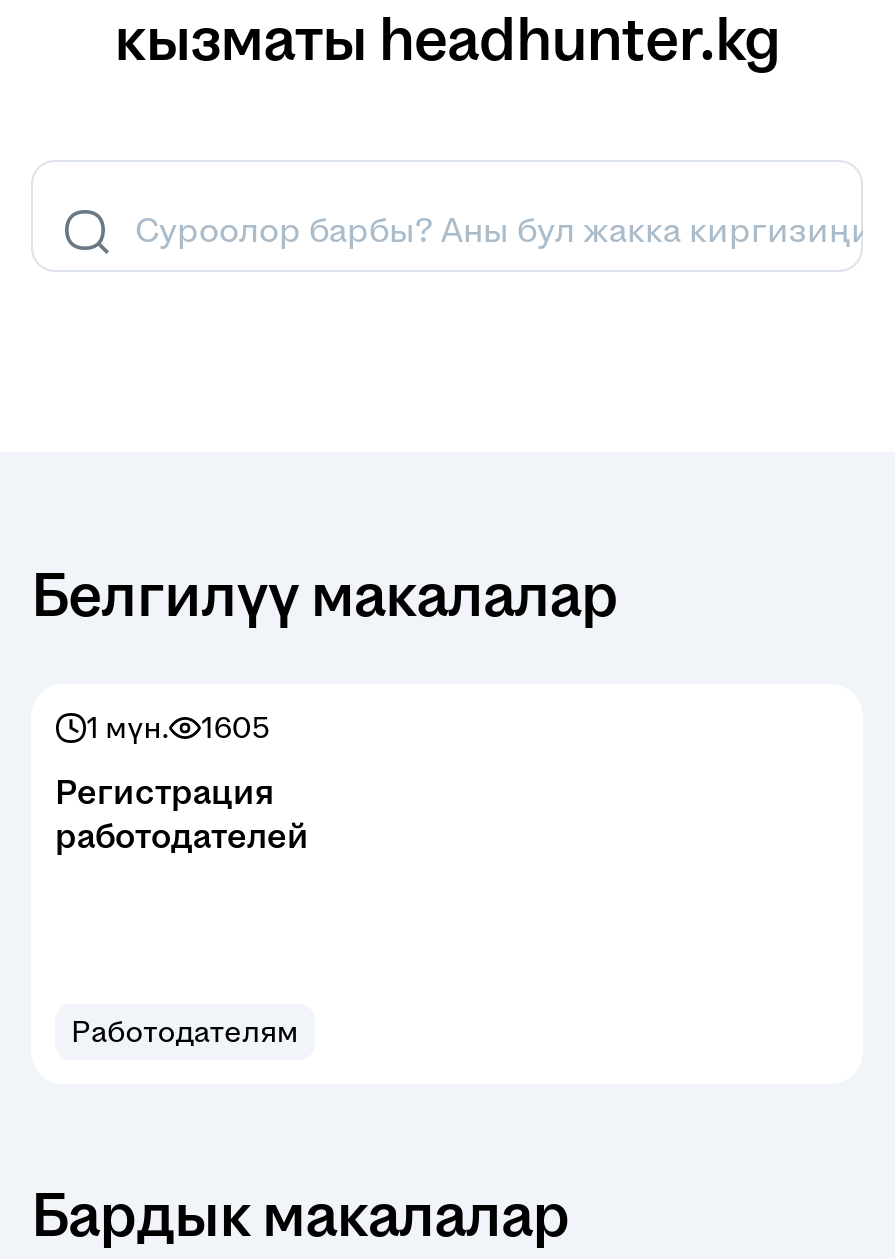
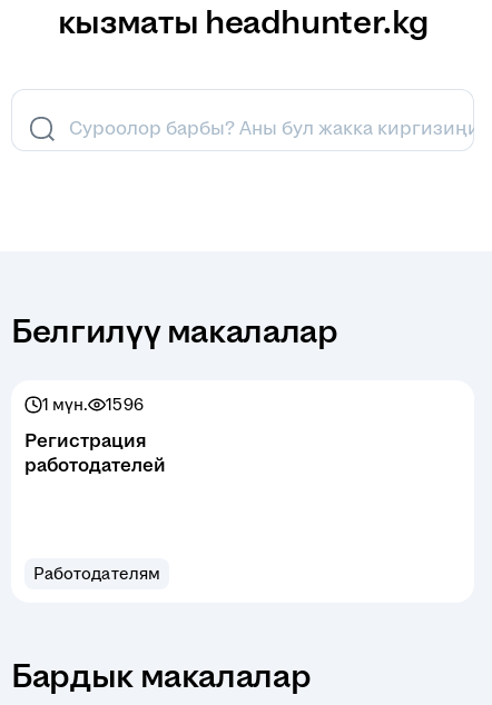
- 1605
+ 1596
